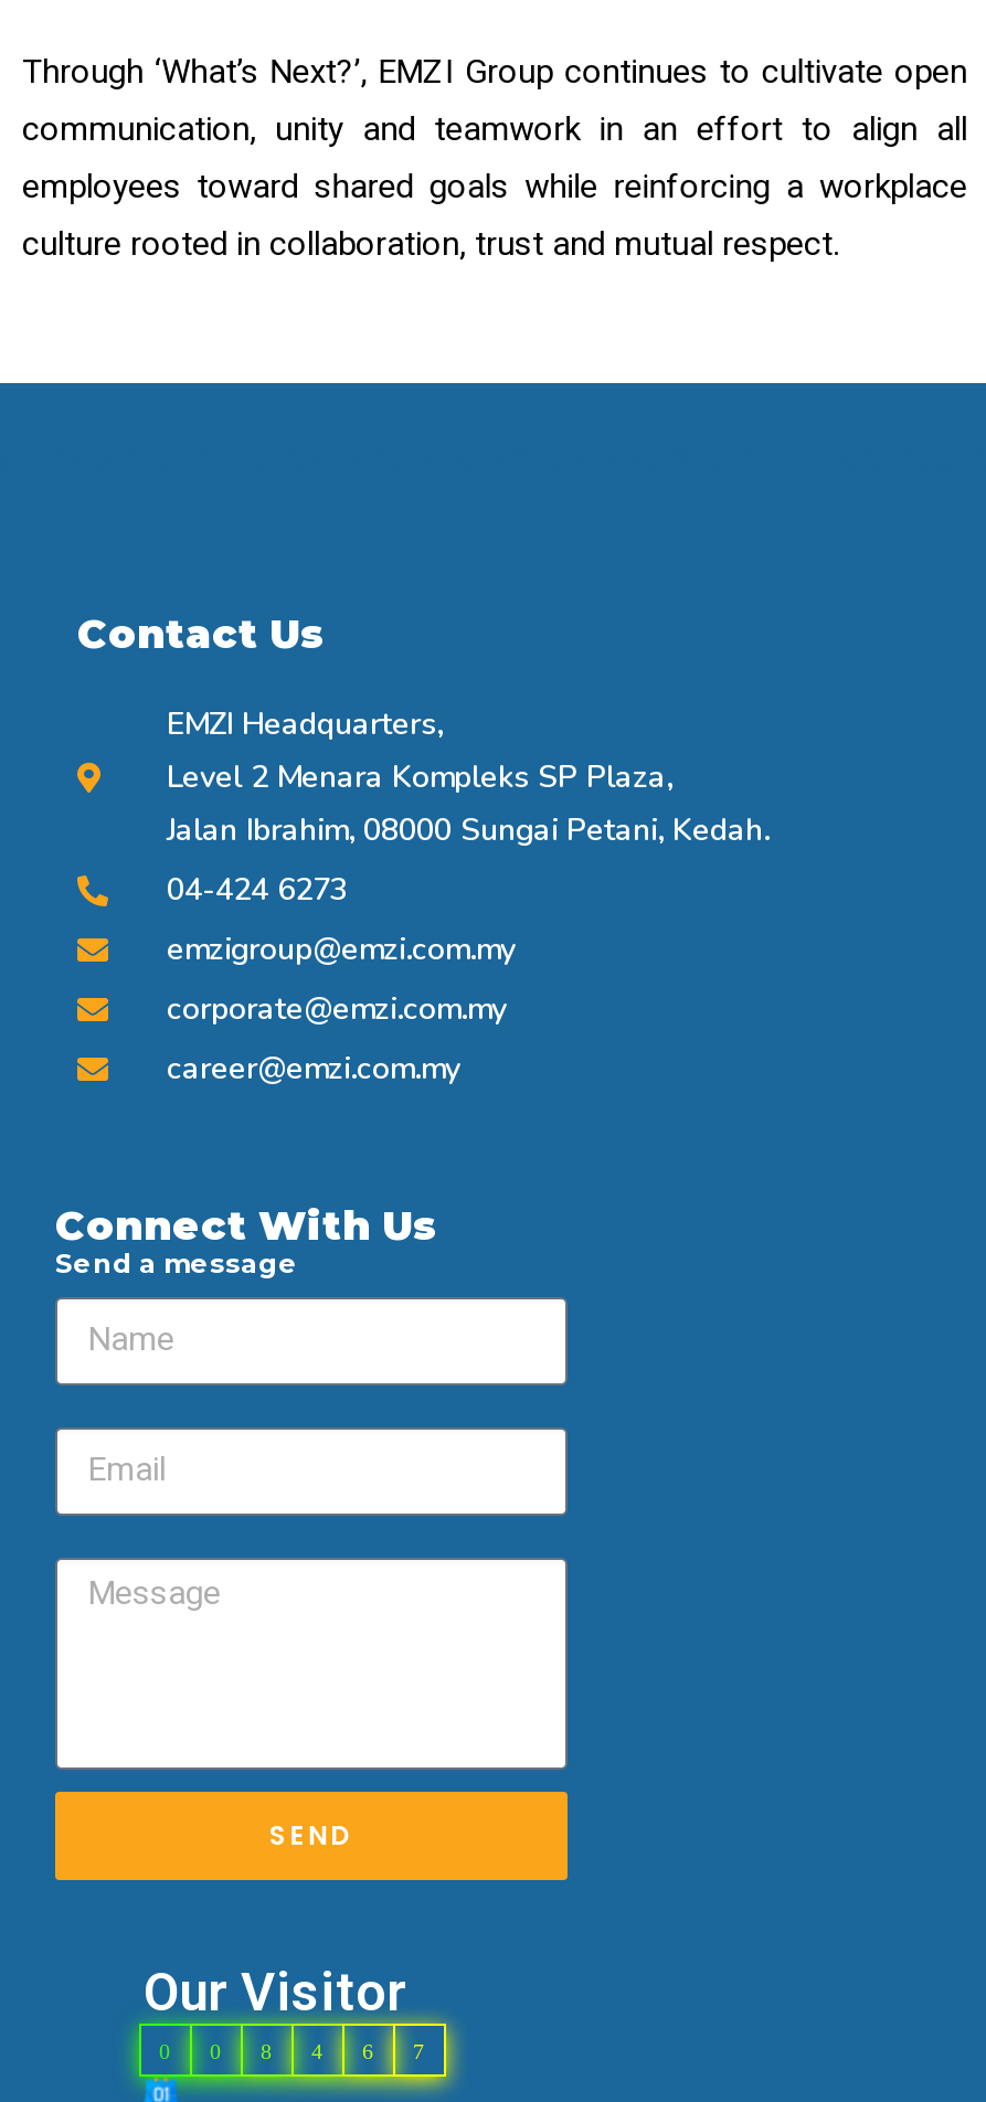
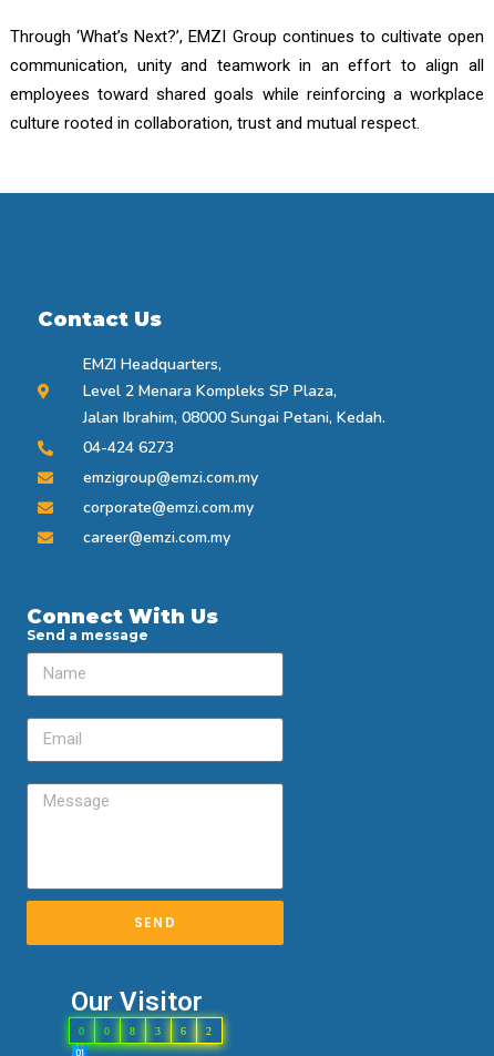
- 4
+ 3

- 7
+ 2
